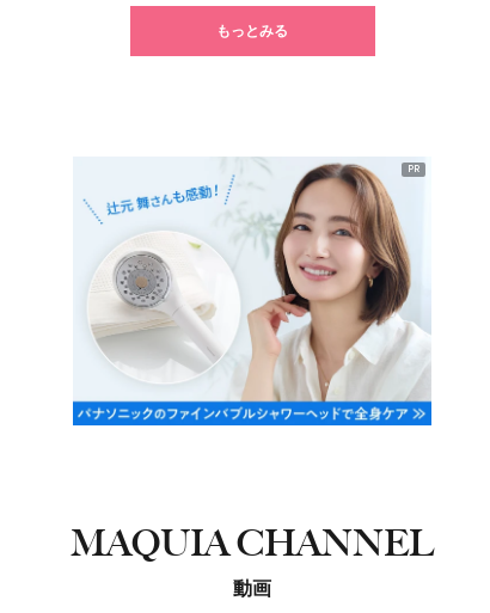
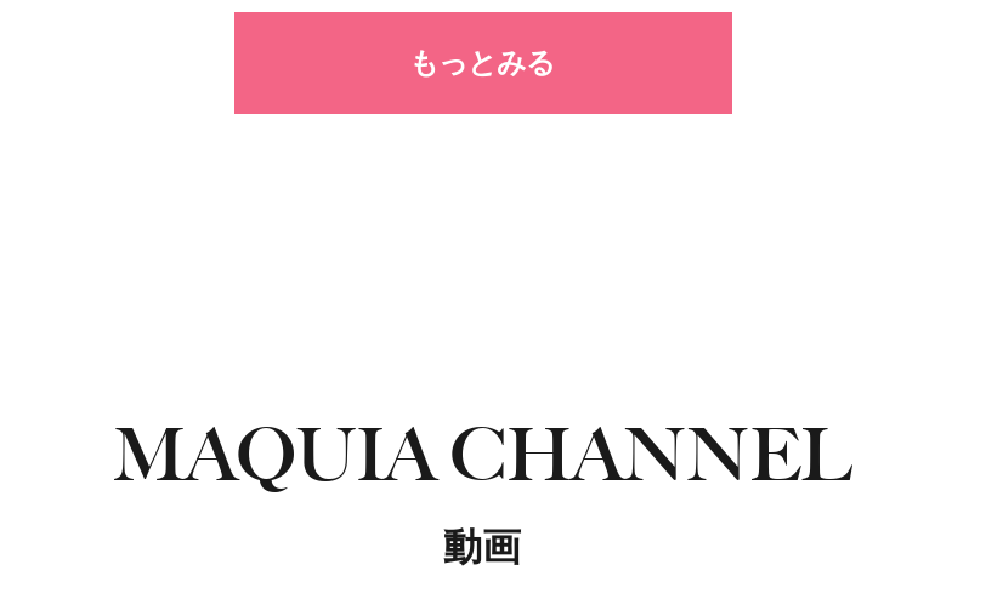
- [image]
- PR
